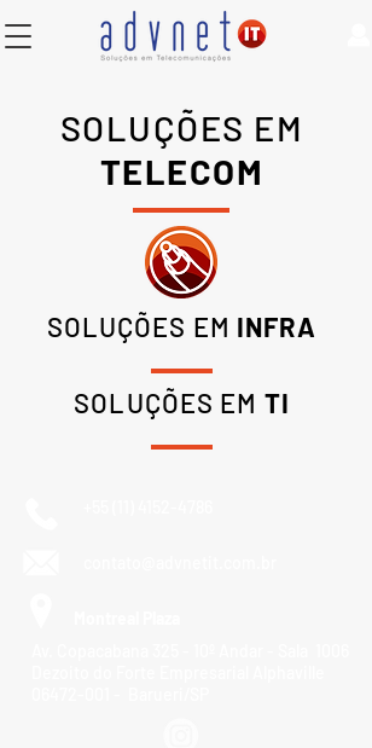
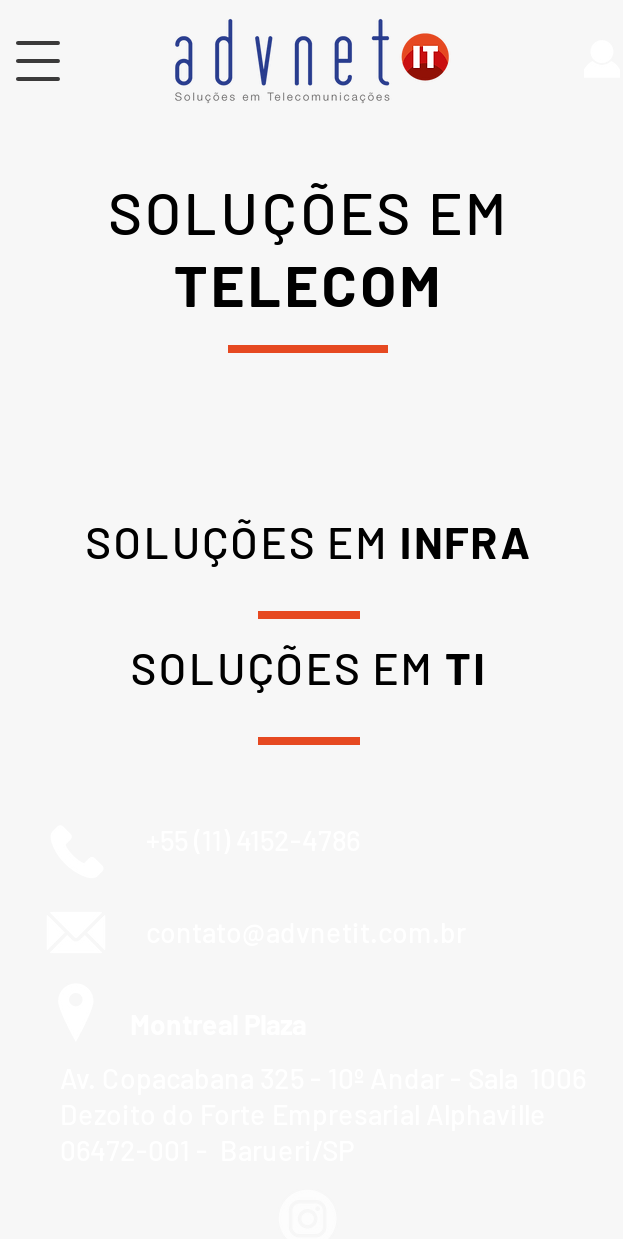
- [image]
